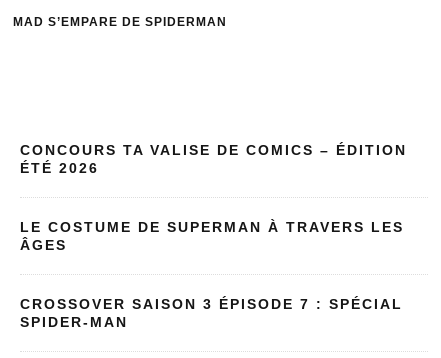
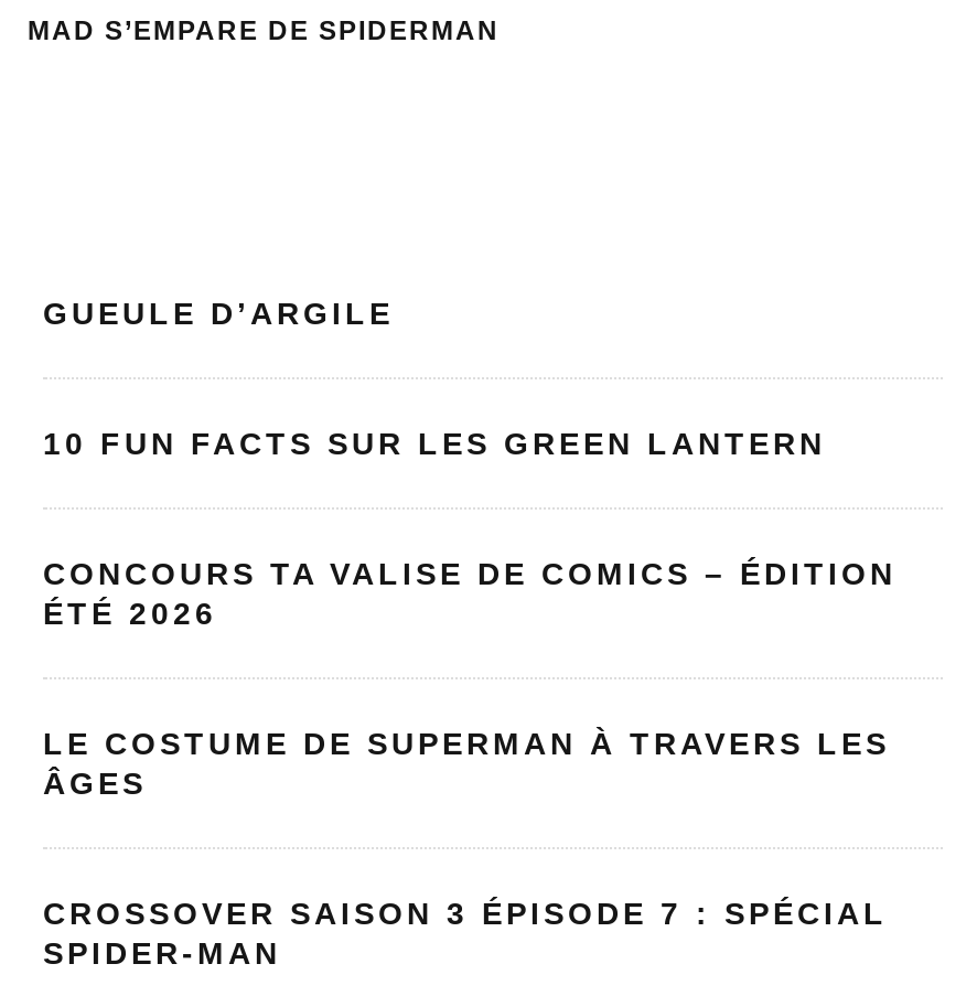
+ GUEULE D’ARGILE

+ 10 FUN FACTS SUR LES GREEN LANTERN
